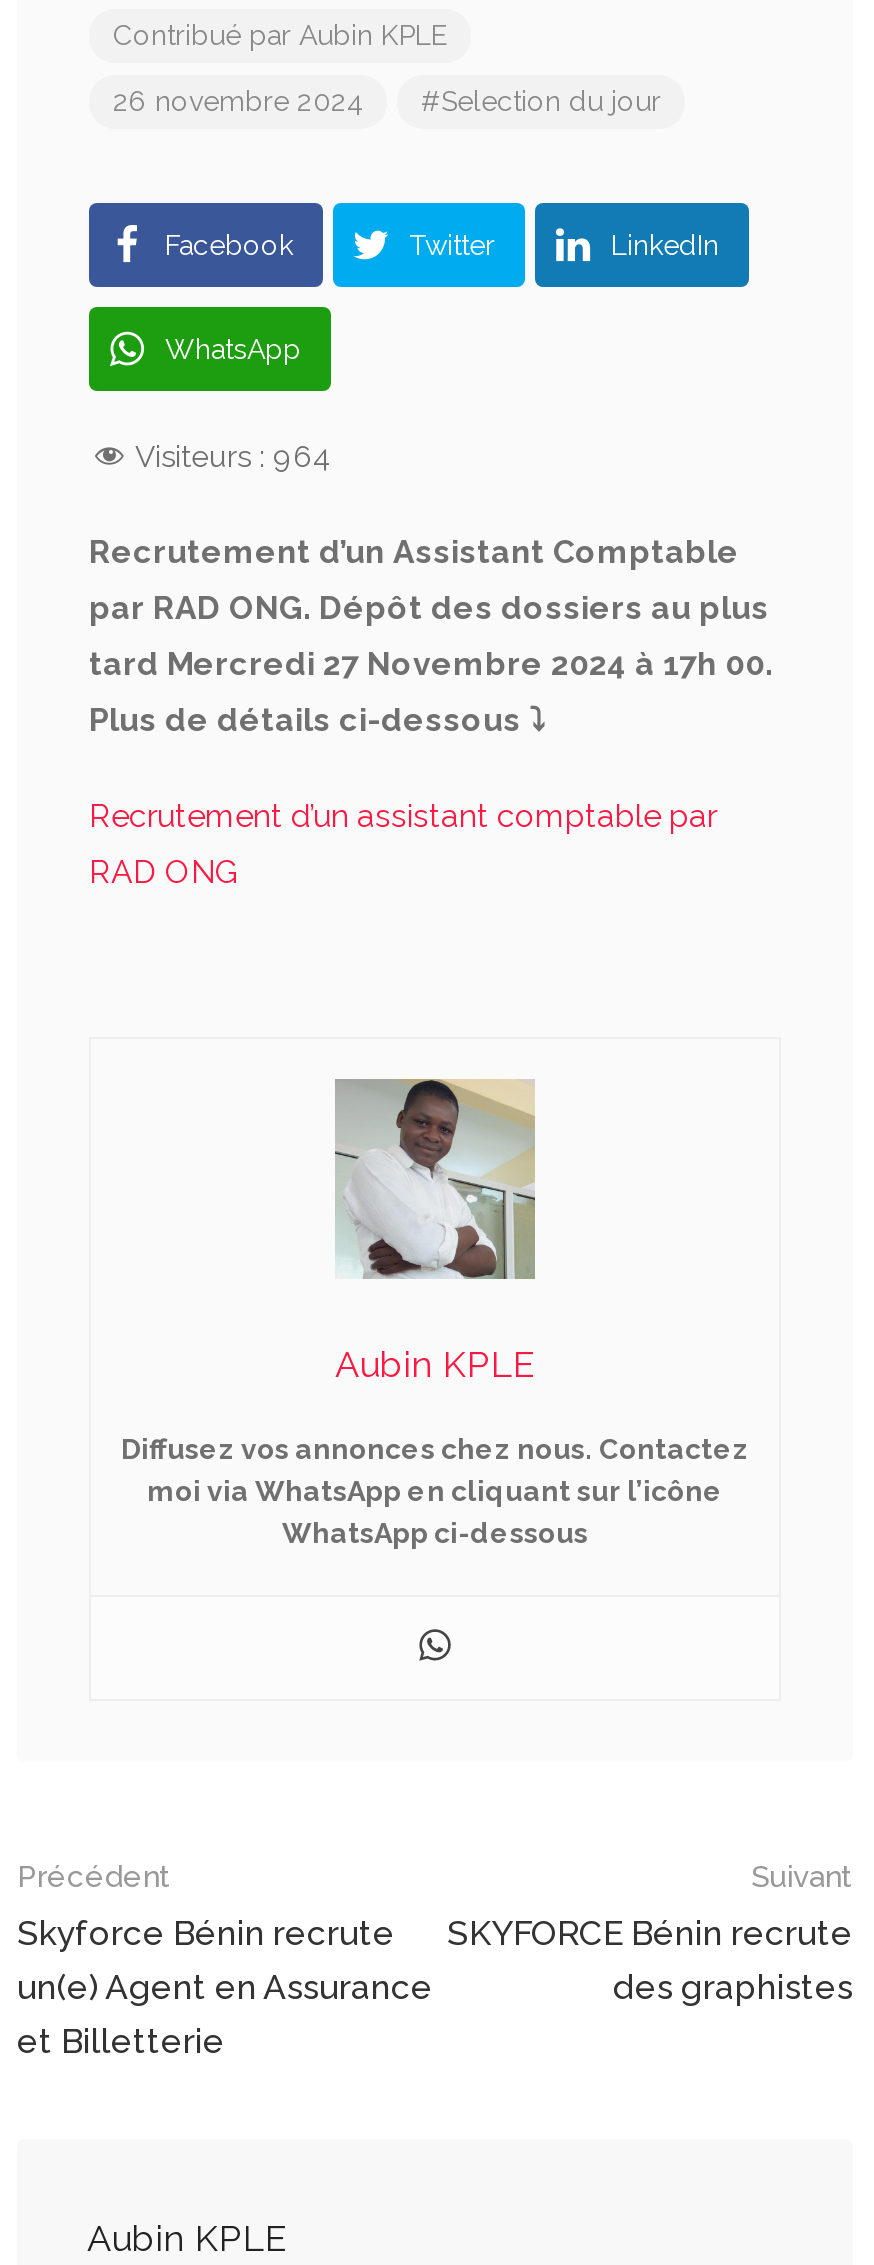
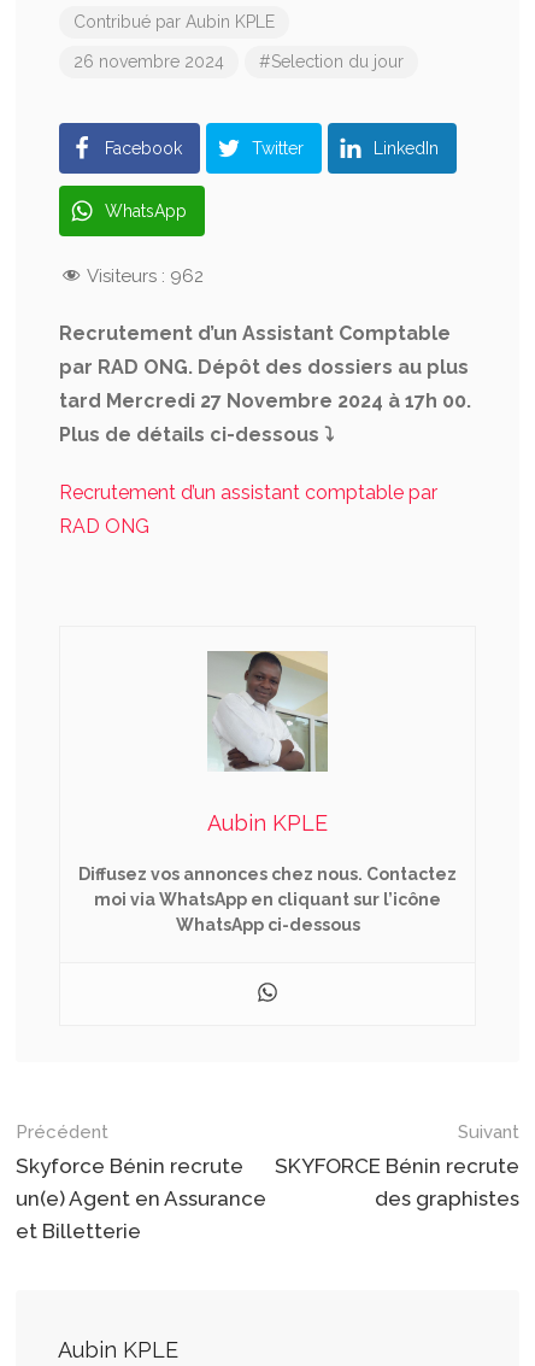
- Visiteurs : 964
+ Visiteurs : 962
